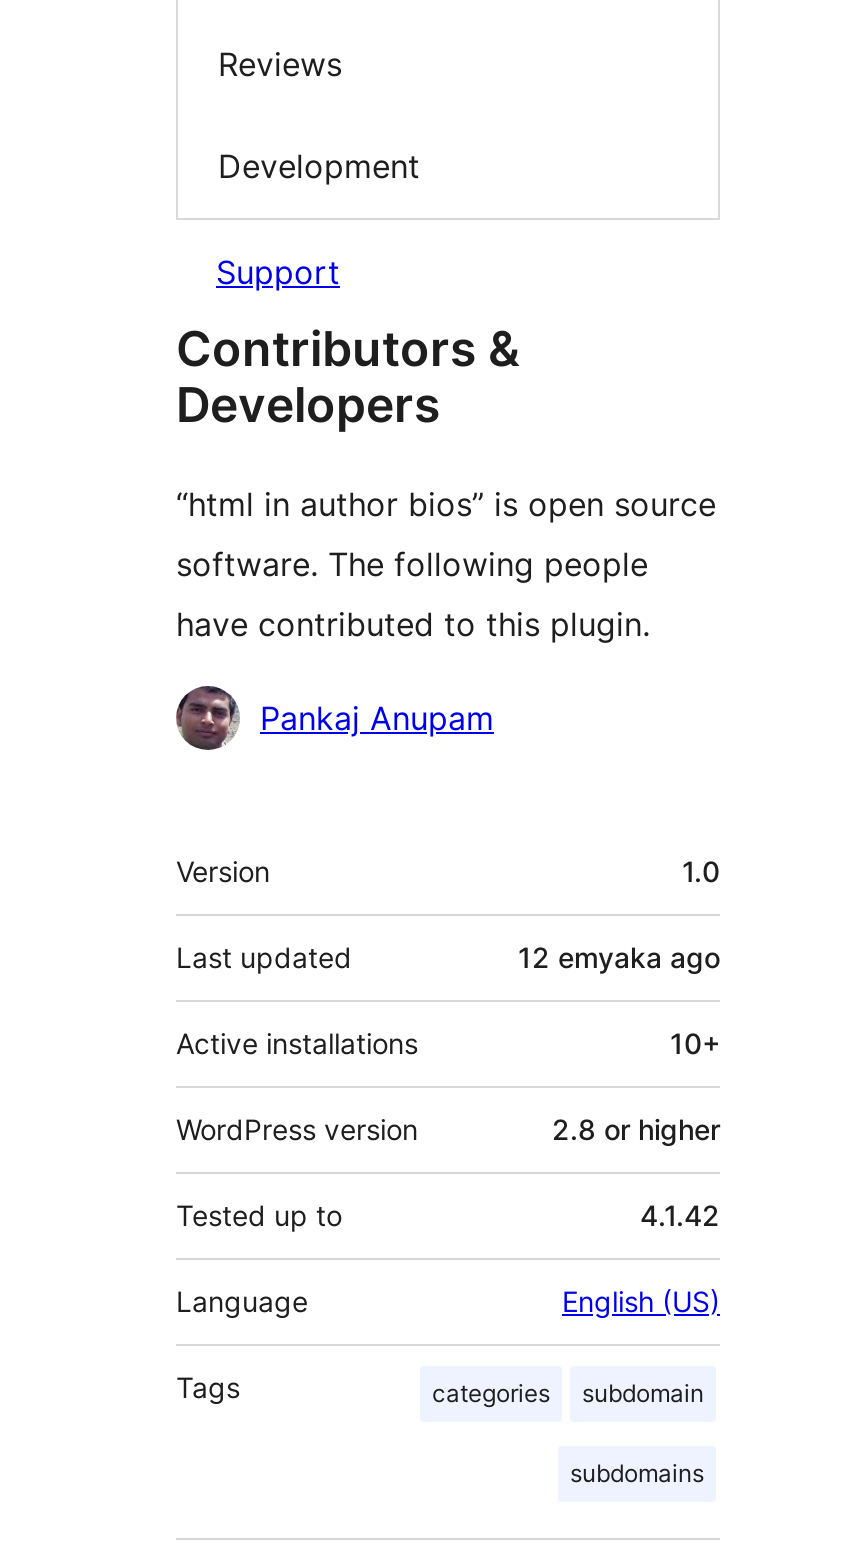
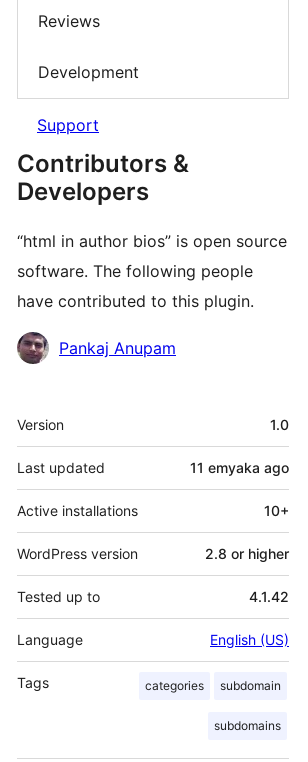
- 12 emyaka ago
+ 11 emyaka ago
